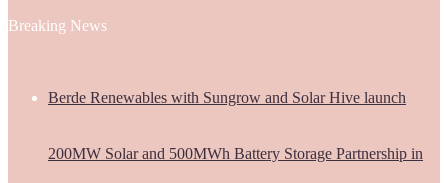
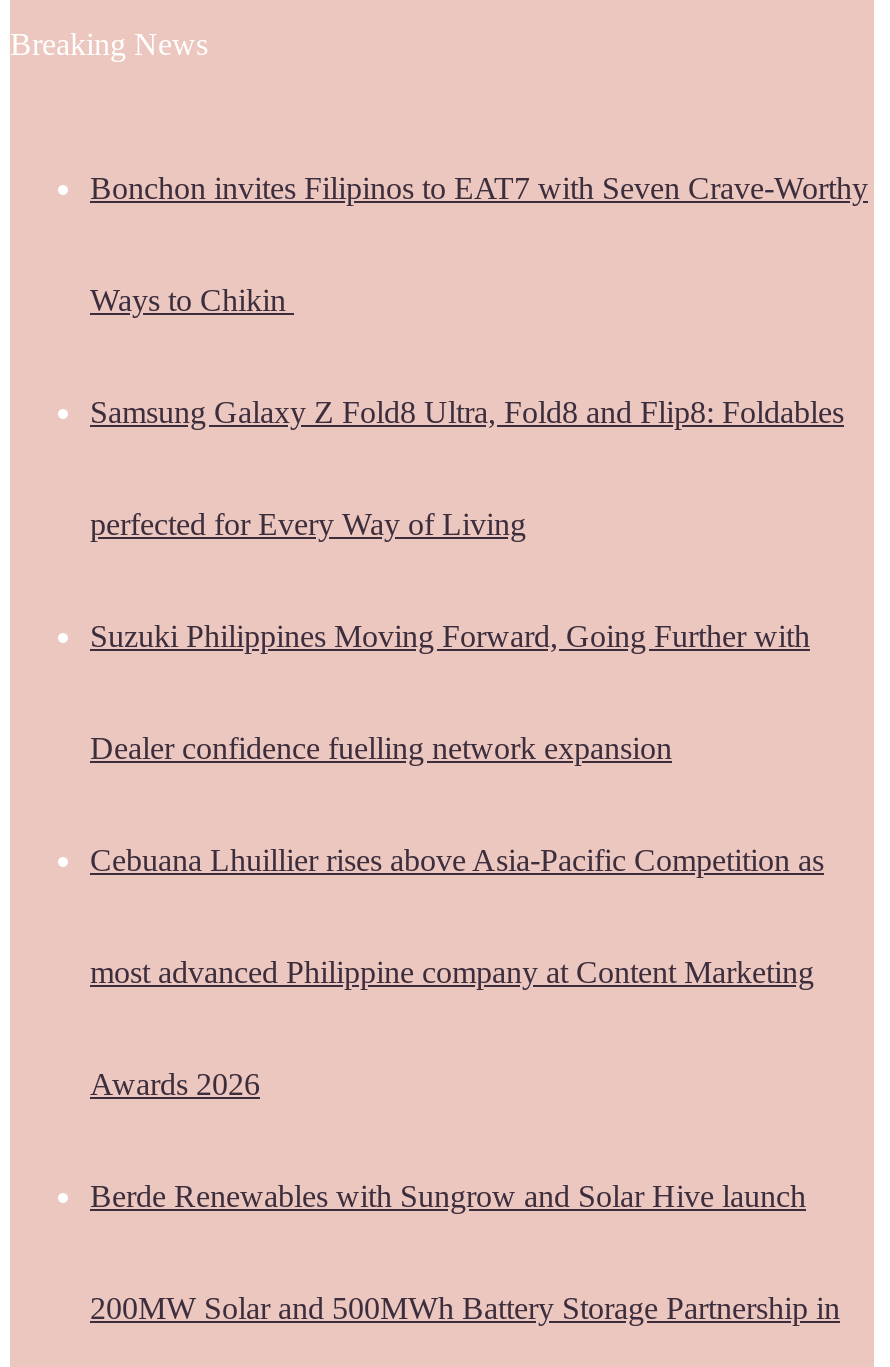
+ Bonchon invites Filipinos to EAT7 with Seven Crave-Worthy
+ Ways to Chikin
+ Samsung Galaxy Z Fold8 Ultra, Fold8 and Flip8: Foldables
+ perfected for Every Way of Living
+ Suzuki Philippines Moving Forward, Going Further with
+ Dealer confidence fuelling network expansion
+ Cebuana Lhuillier rises above Asia-Pacific Competition as
+ most advanced Philippine company at Content Marketing
+ Awards 2026
